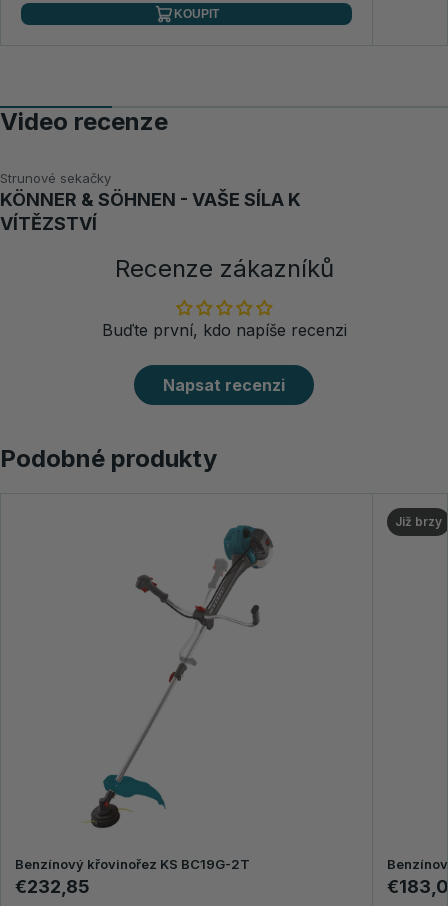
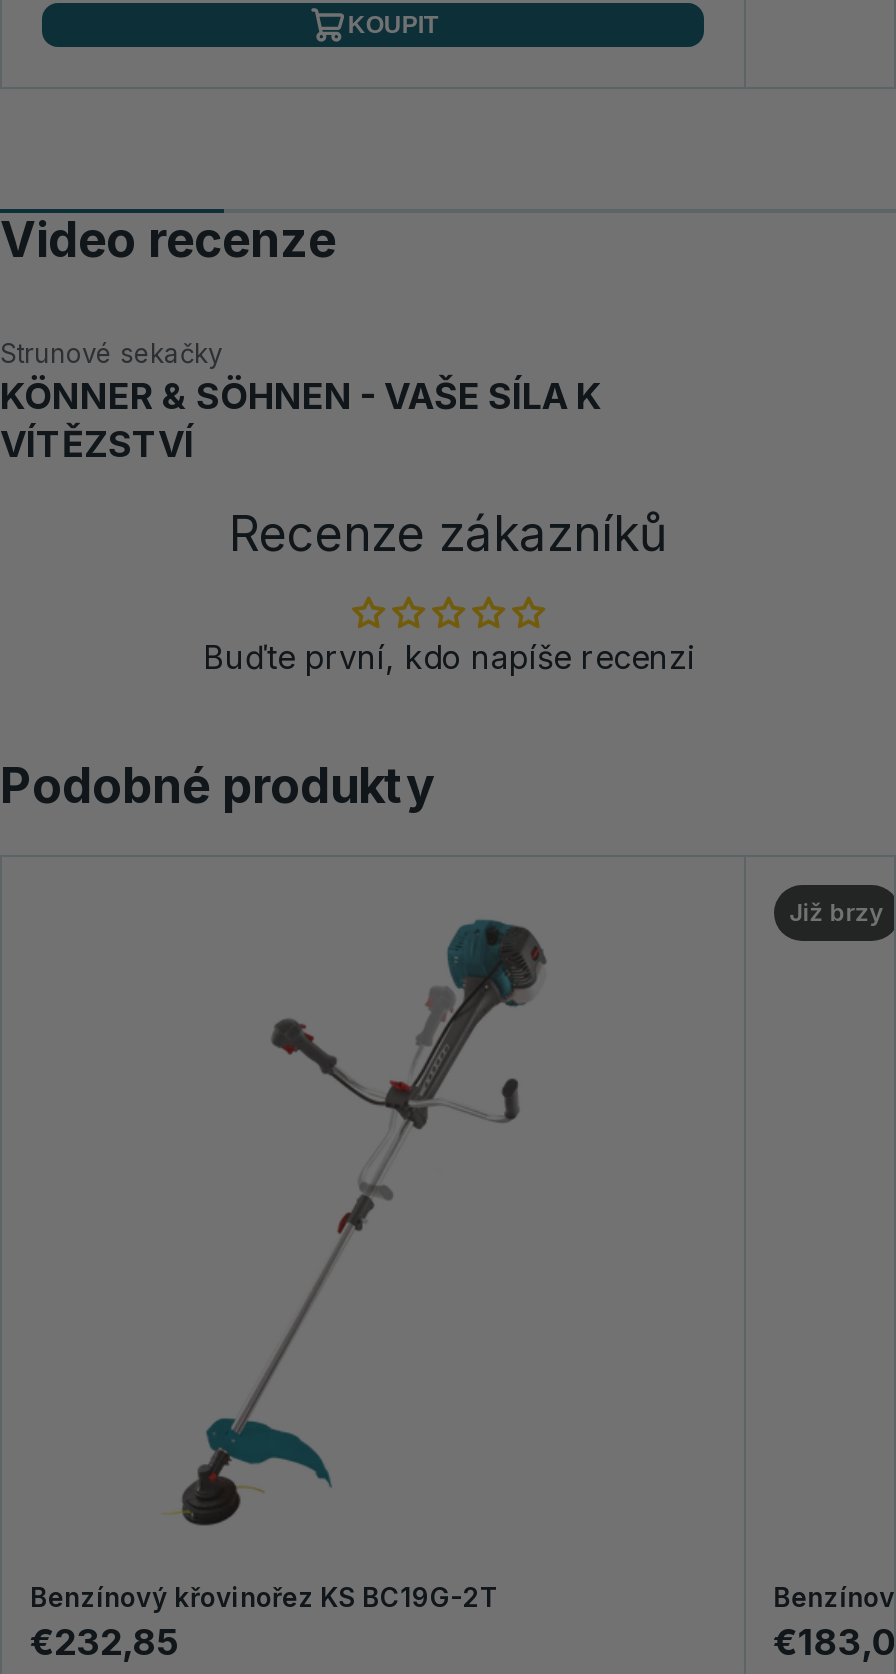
- Napsat recenzi
